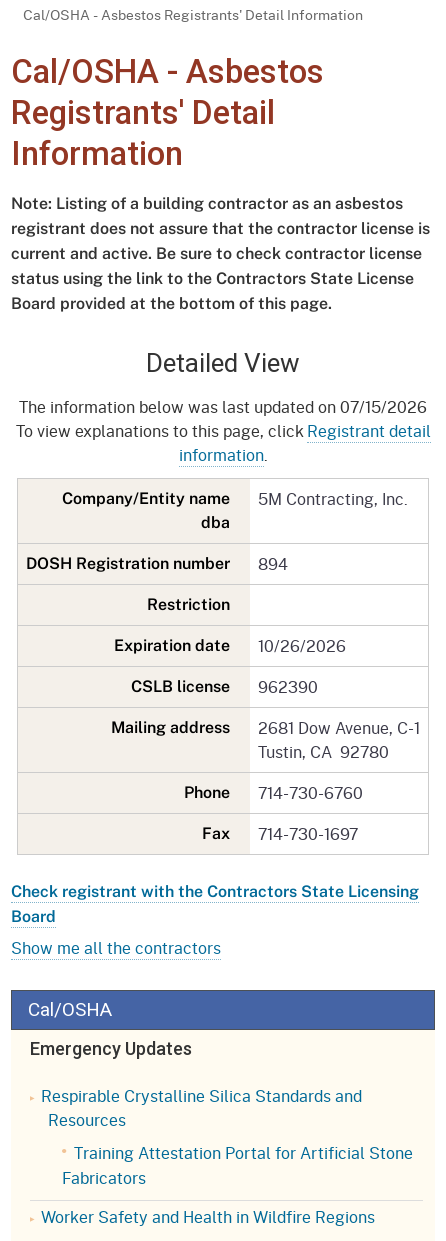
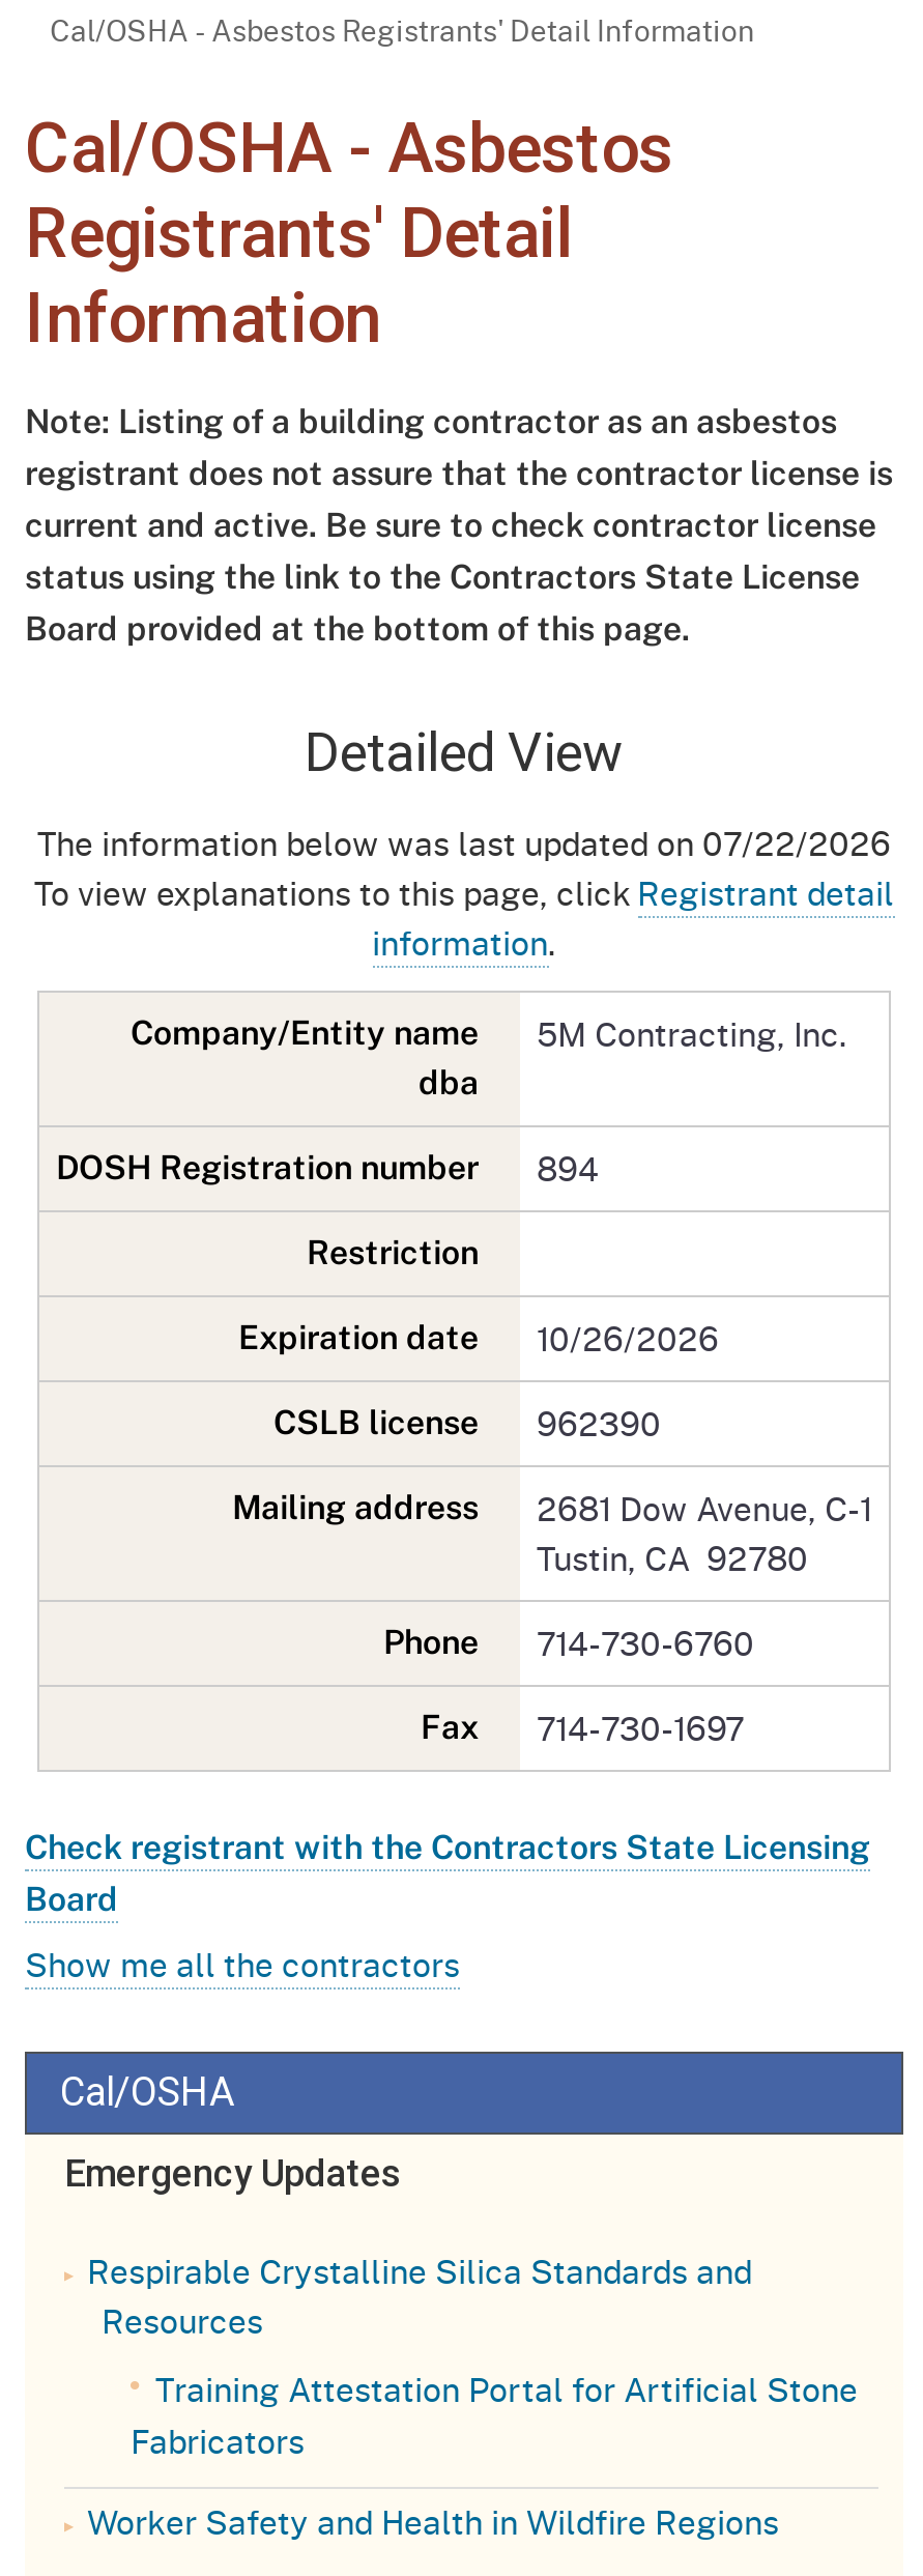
- The information below was last updated on 07/15/2026
+ The information below was last updated on 07/22/2026
